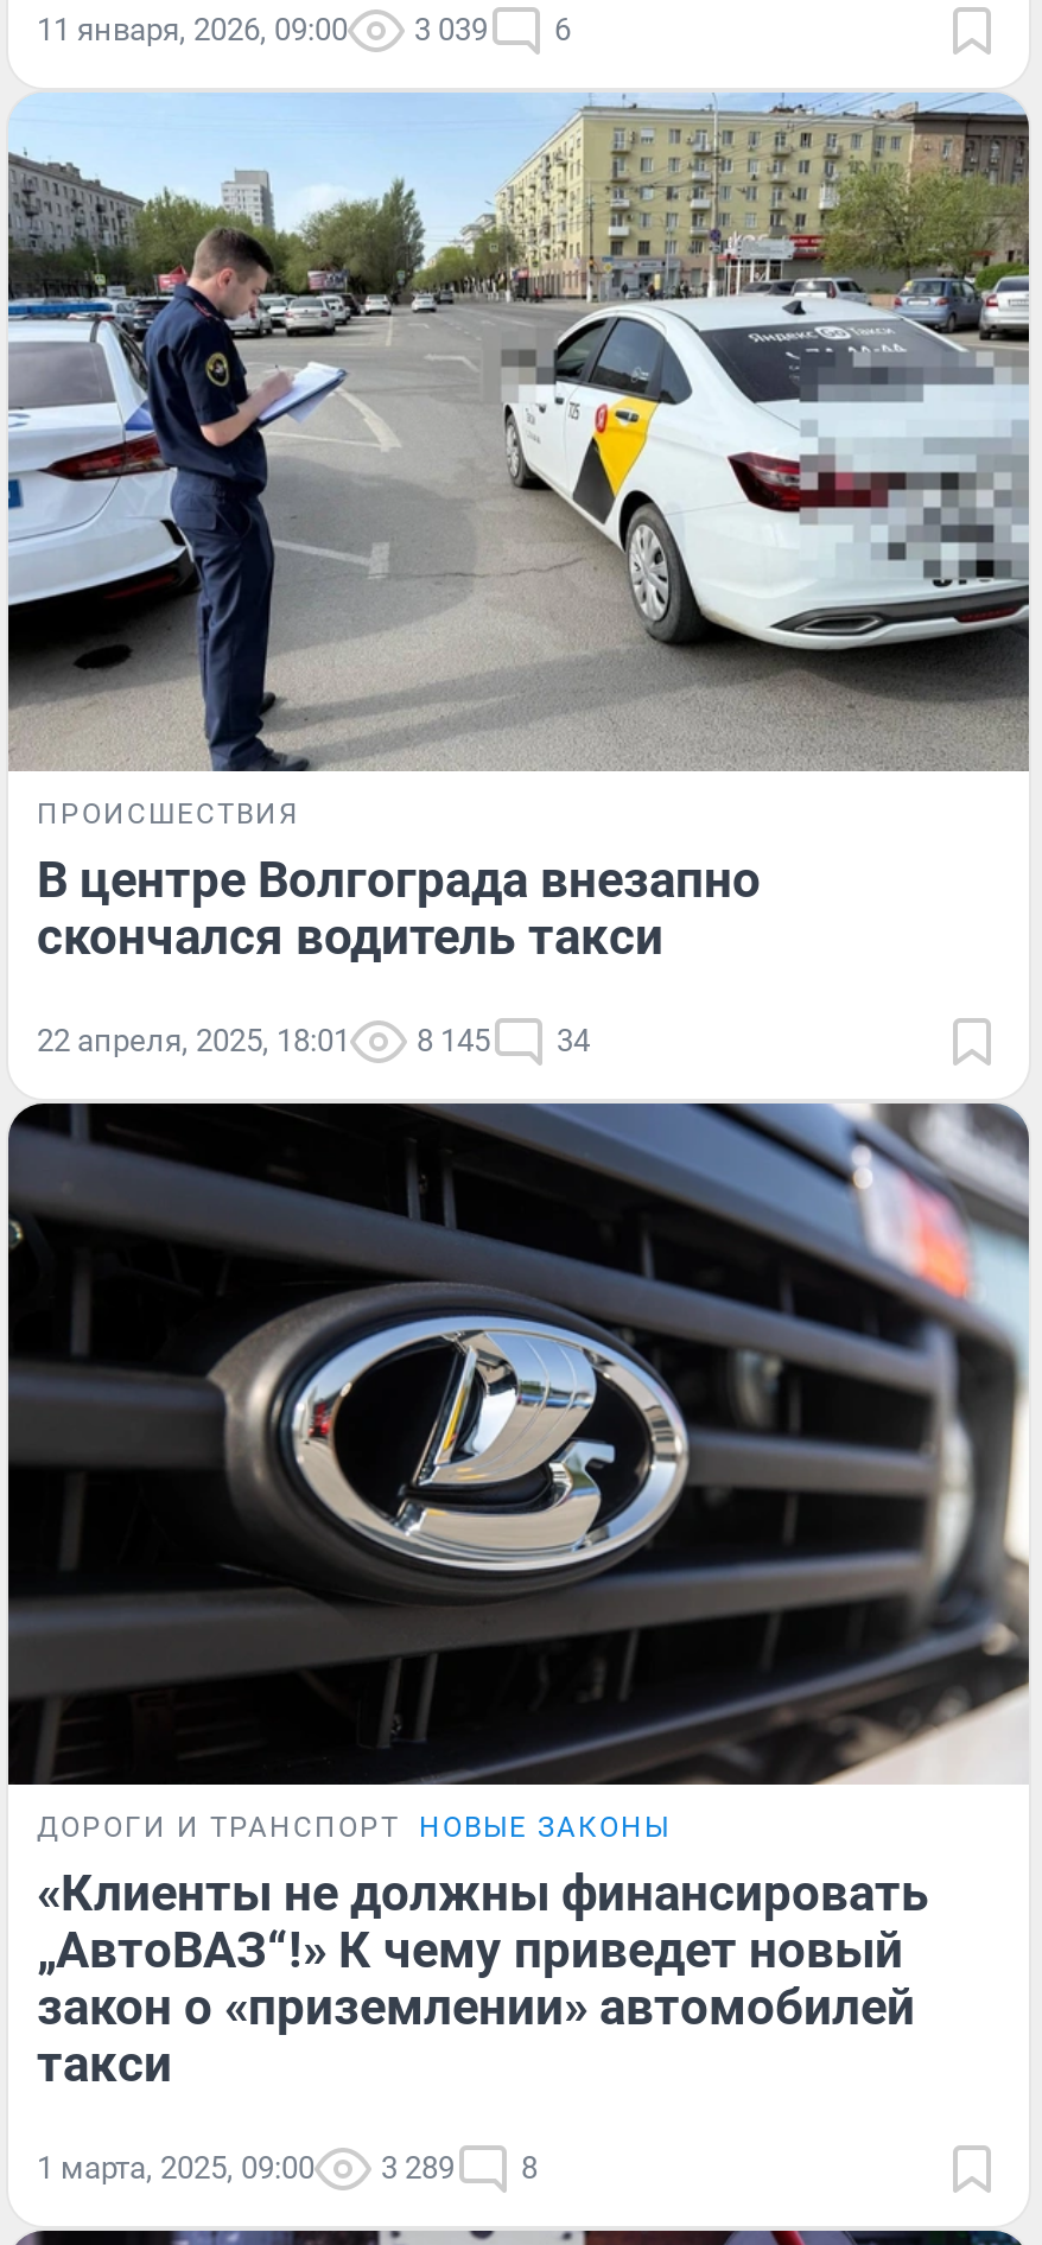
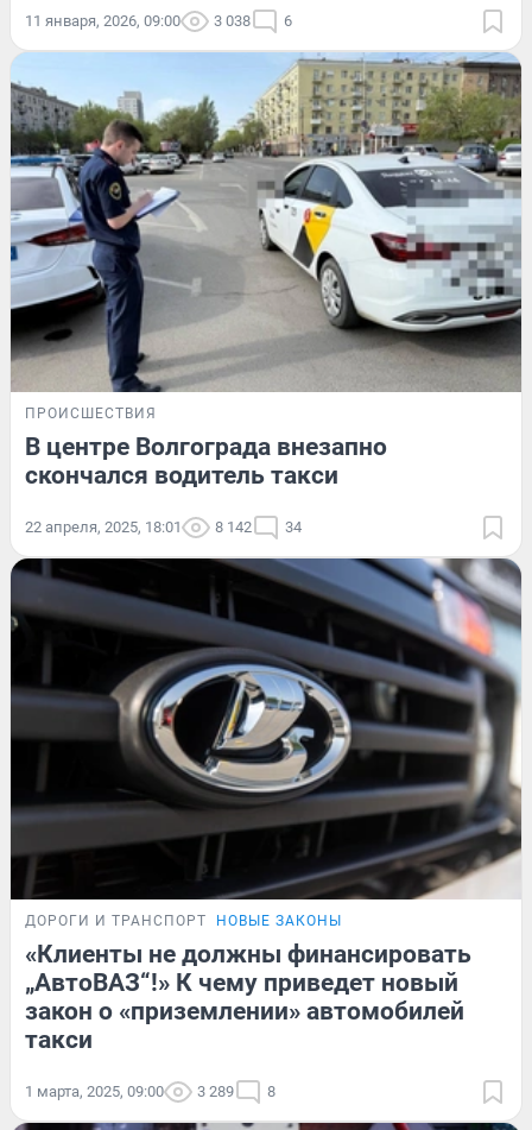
- 11 января, 2026, 09:00 3 039 6
+ 11 января, 2026, 09:00 3 038 6

- 22 апреля, 2025, 18:01 8 145 34
+ 22 апреля, 2025, 18:01 8 142 34
